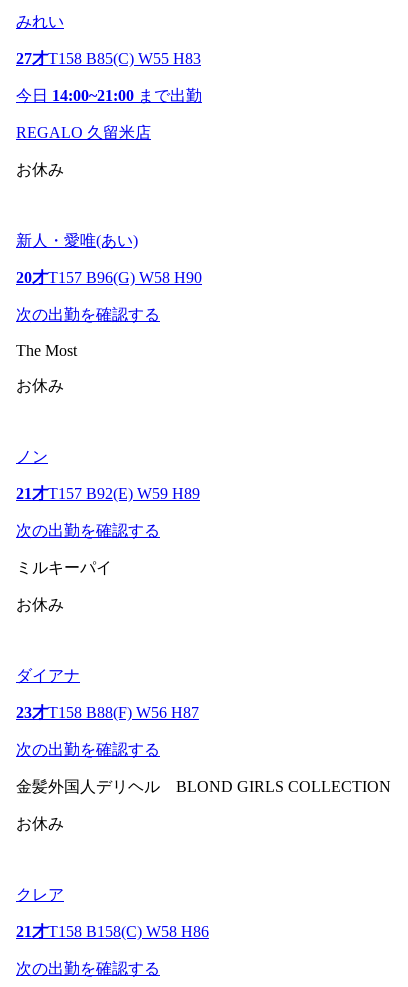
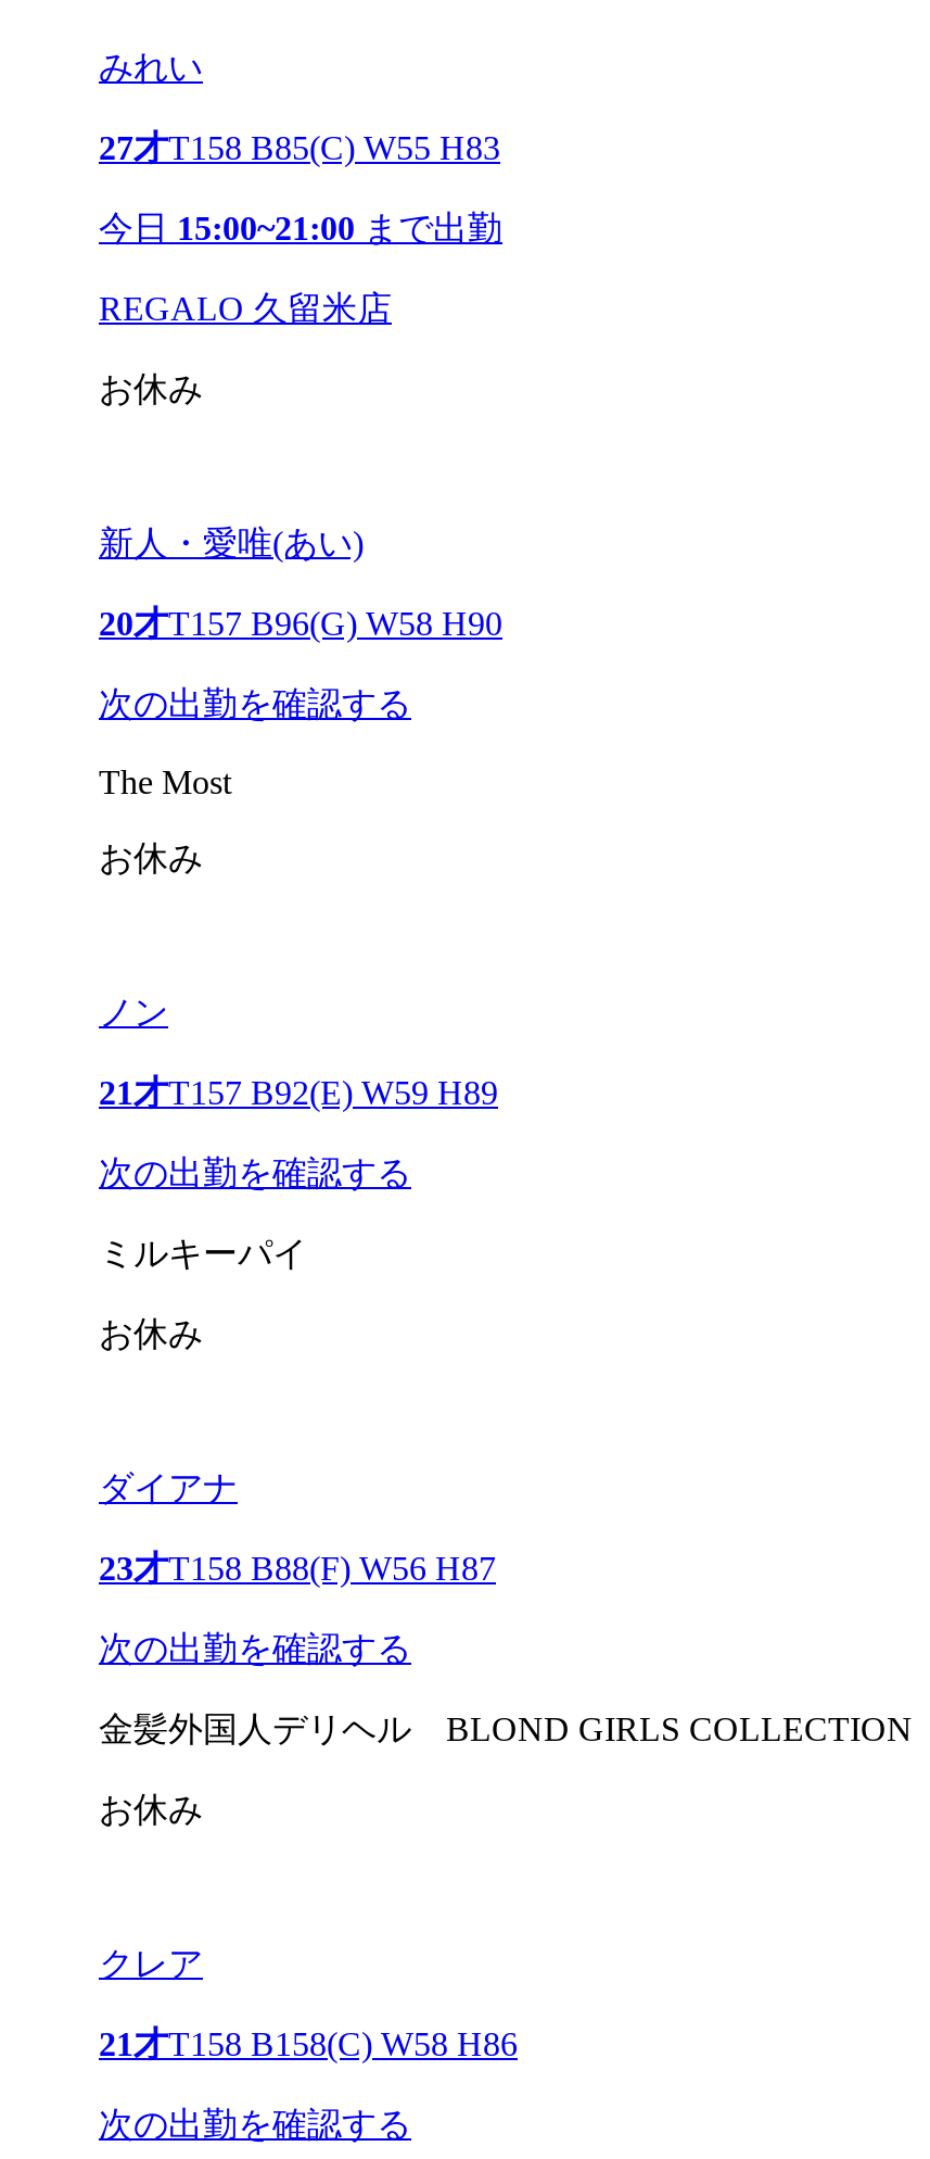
- 今日14:00~21:00まで出勤
+ 今日15:00~21:00まで出勤
